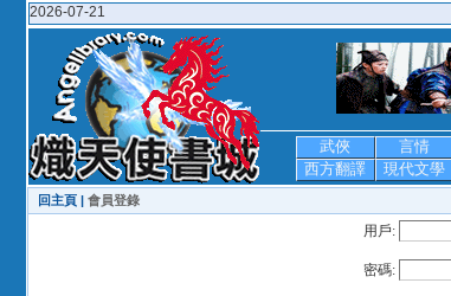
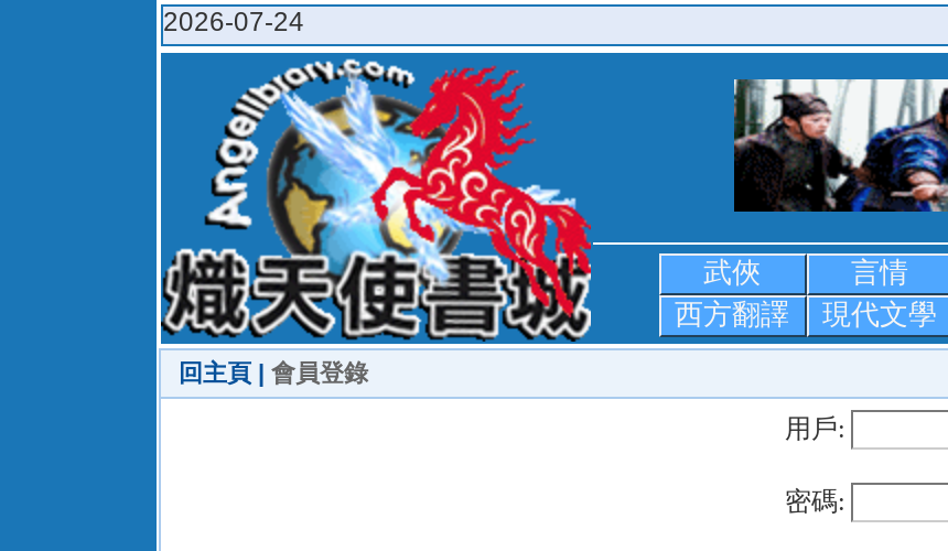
- 2026-07-21
+ 2026-07-24
